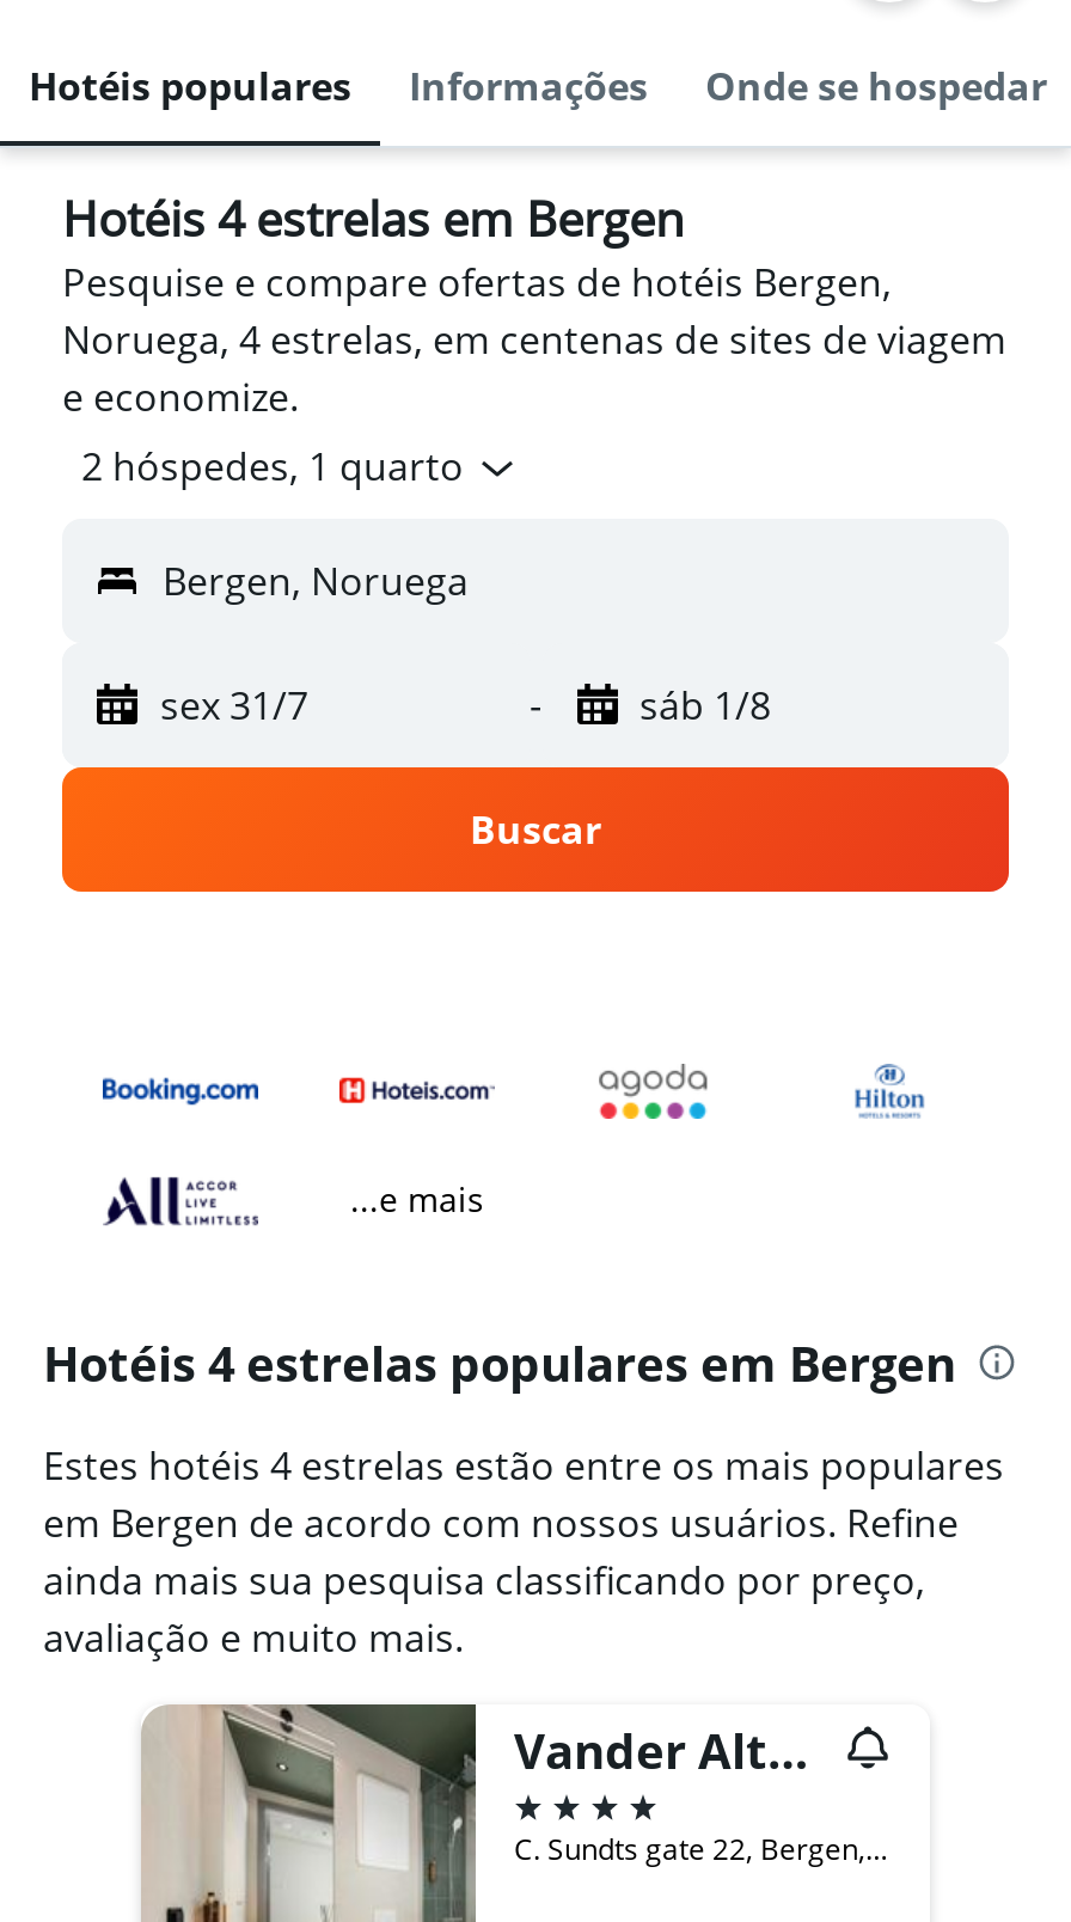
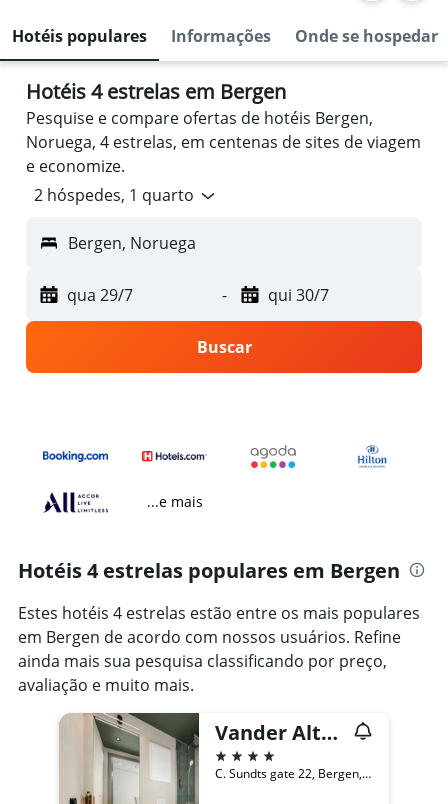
- sex 31/7
+ qua 29/7

- sáb 1/8
+ qui 30/7
